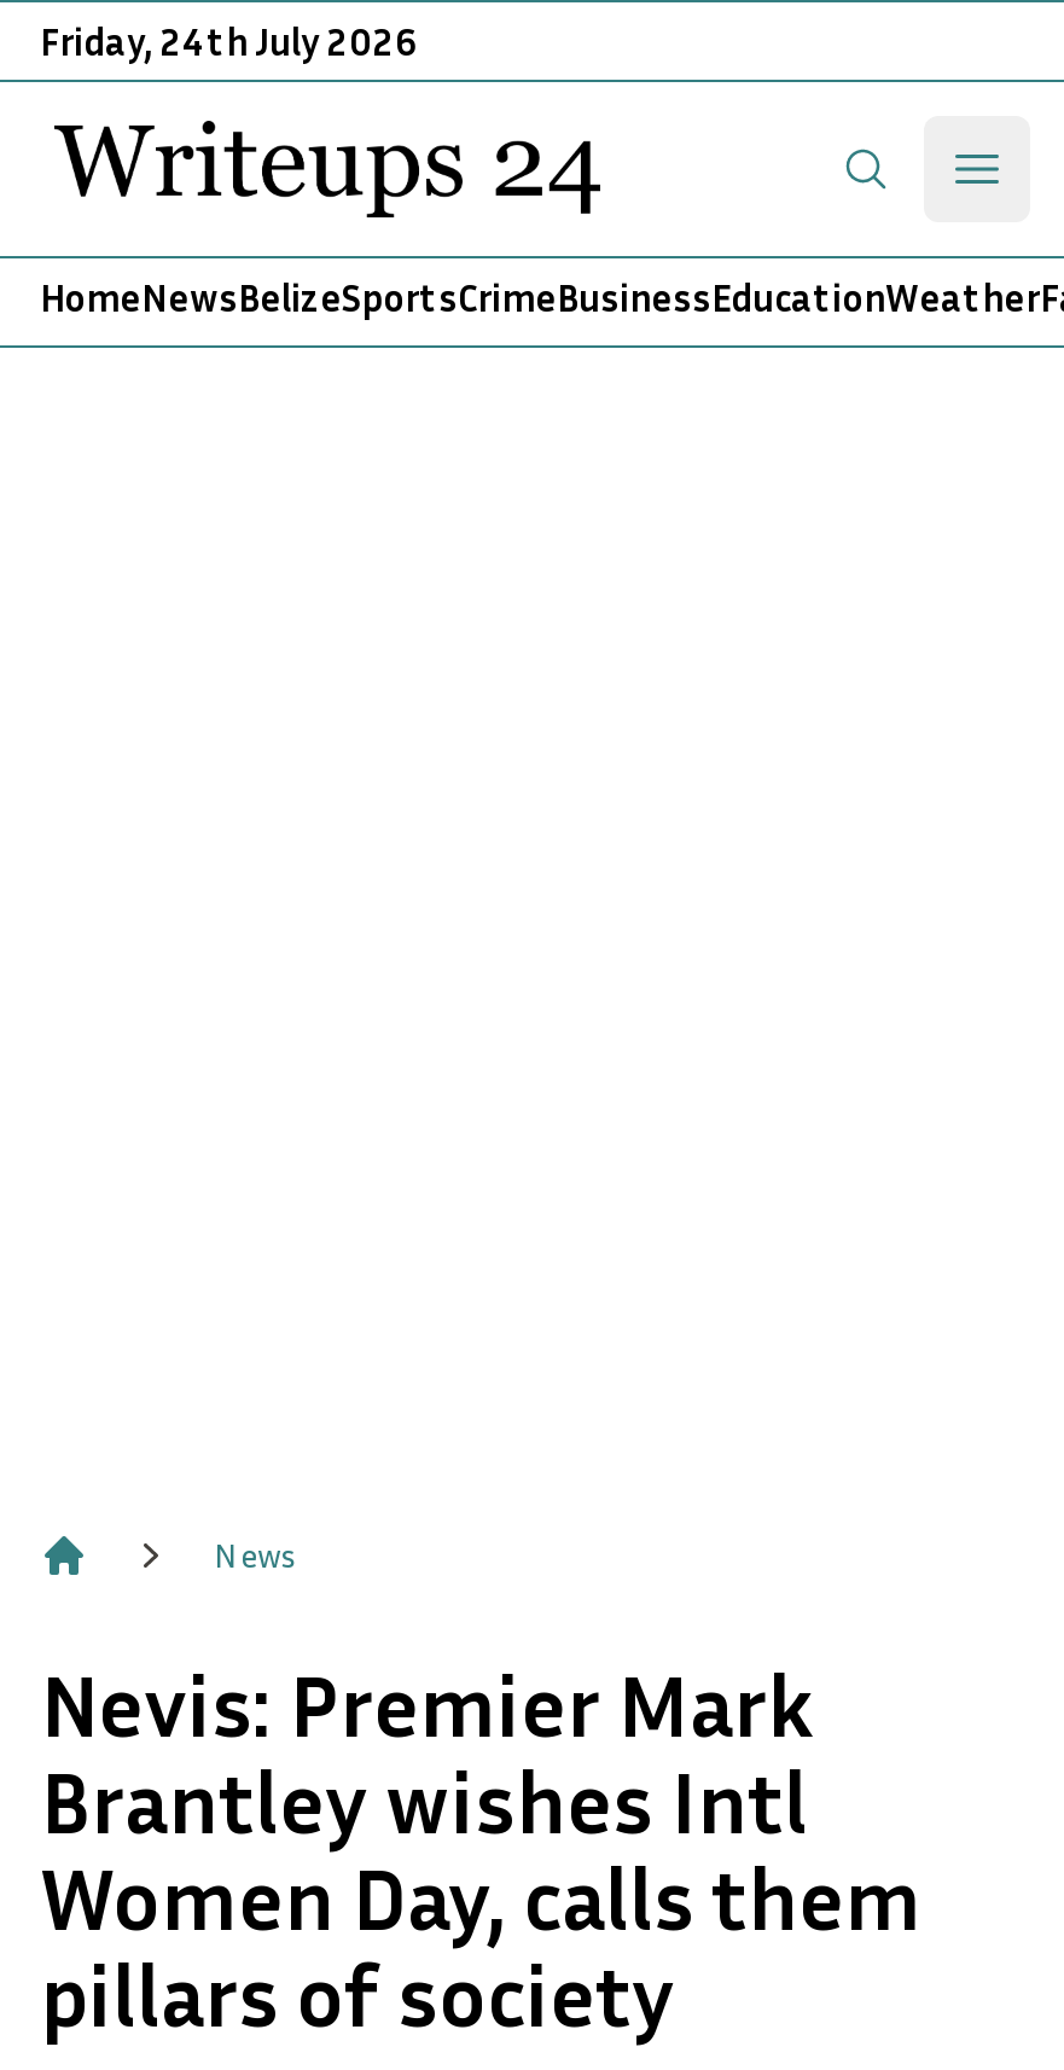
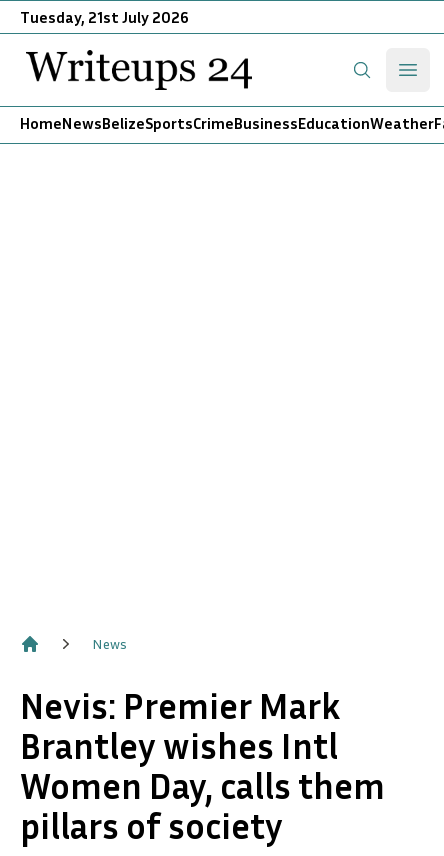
- Friday, 24th July 2026
+ Tuesday, 21st July 2026
